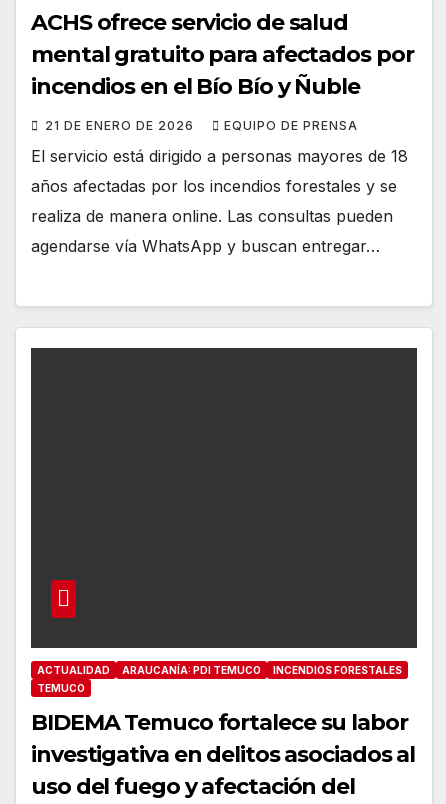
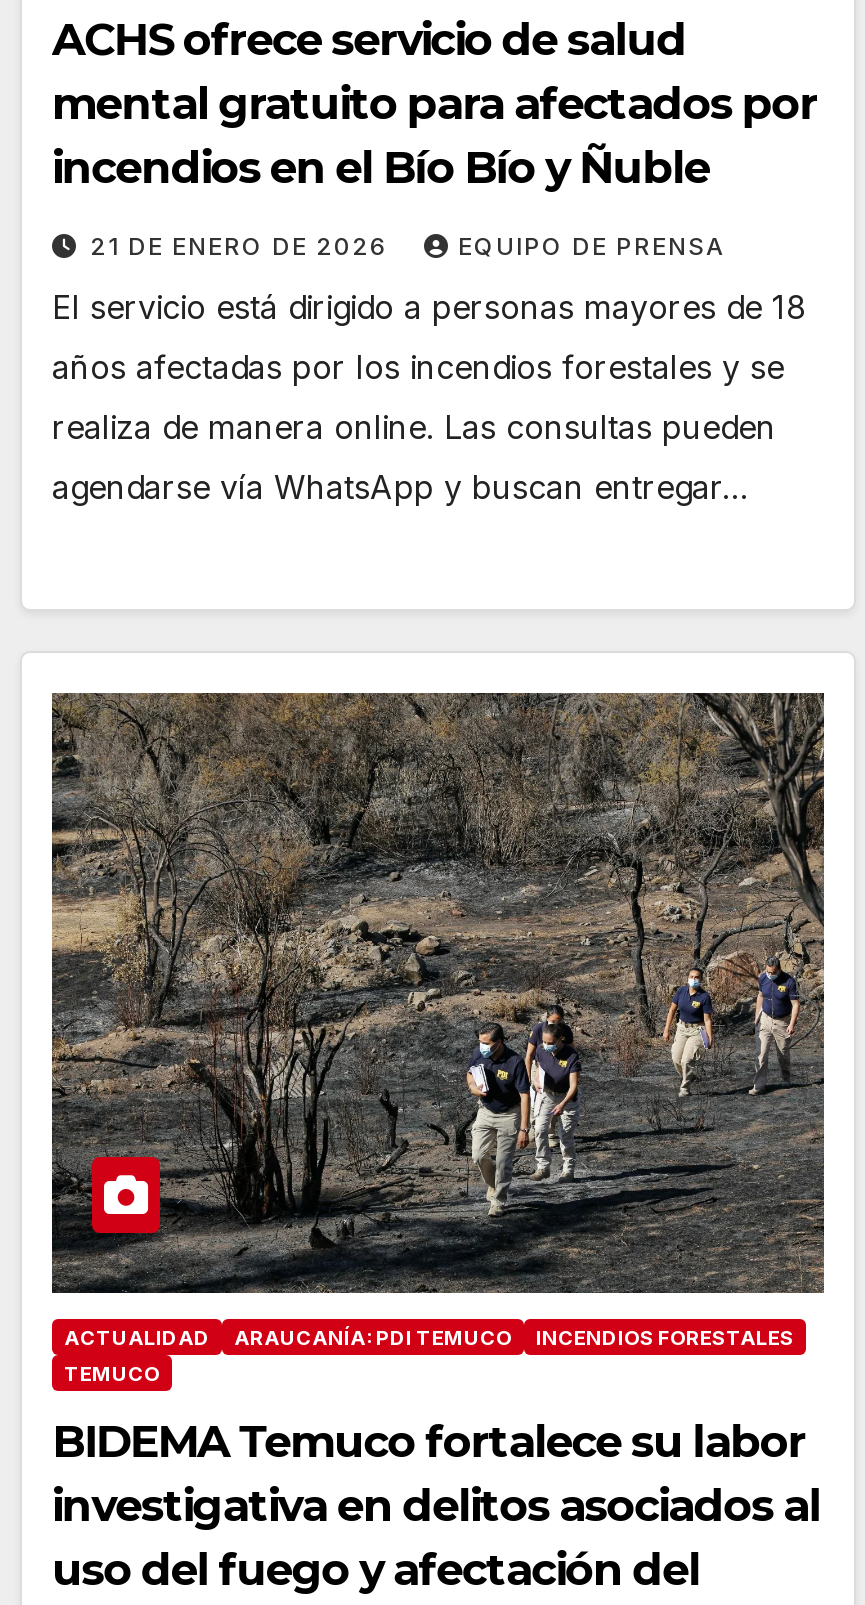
+ [image]
